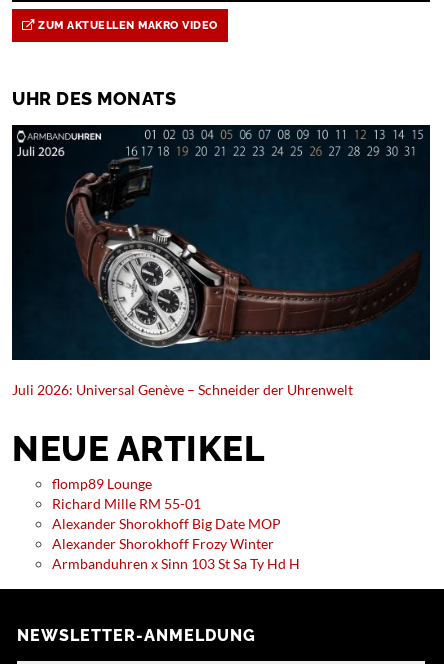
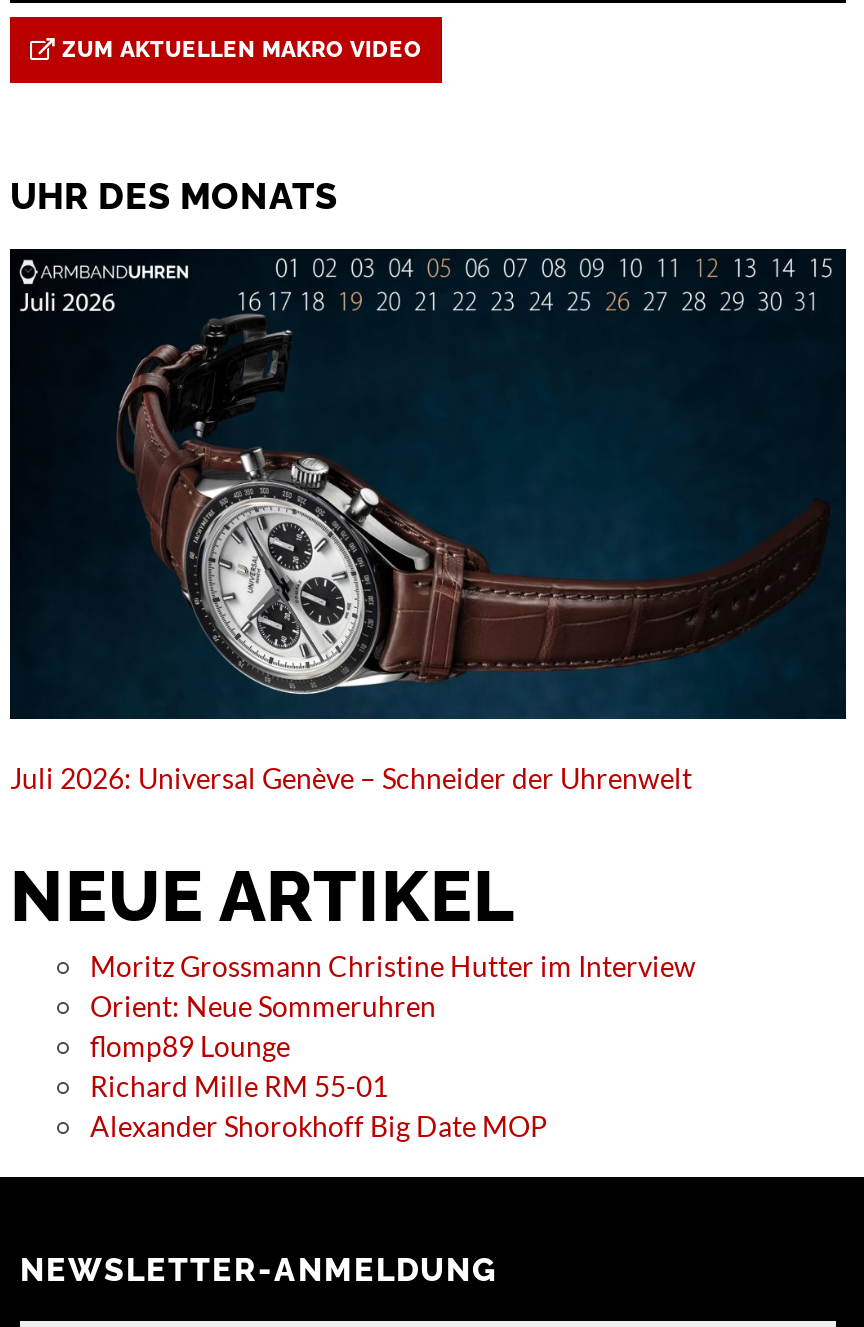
+ Moritz Grossmann Christine Hutter im Interview
+ Orient: Neue Sommeruhren

moved down: flomp89 Lounge | Richard Mille RM 55-01 | Alexander Shorokhoff Big Date MOP

- Alexander Shorokhoff Frozy Winter
- Armbanduhren x Sinn 103 St Sa Ty Hd H
